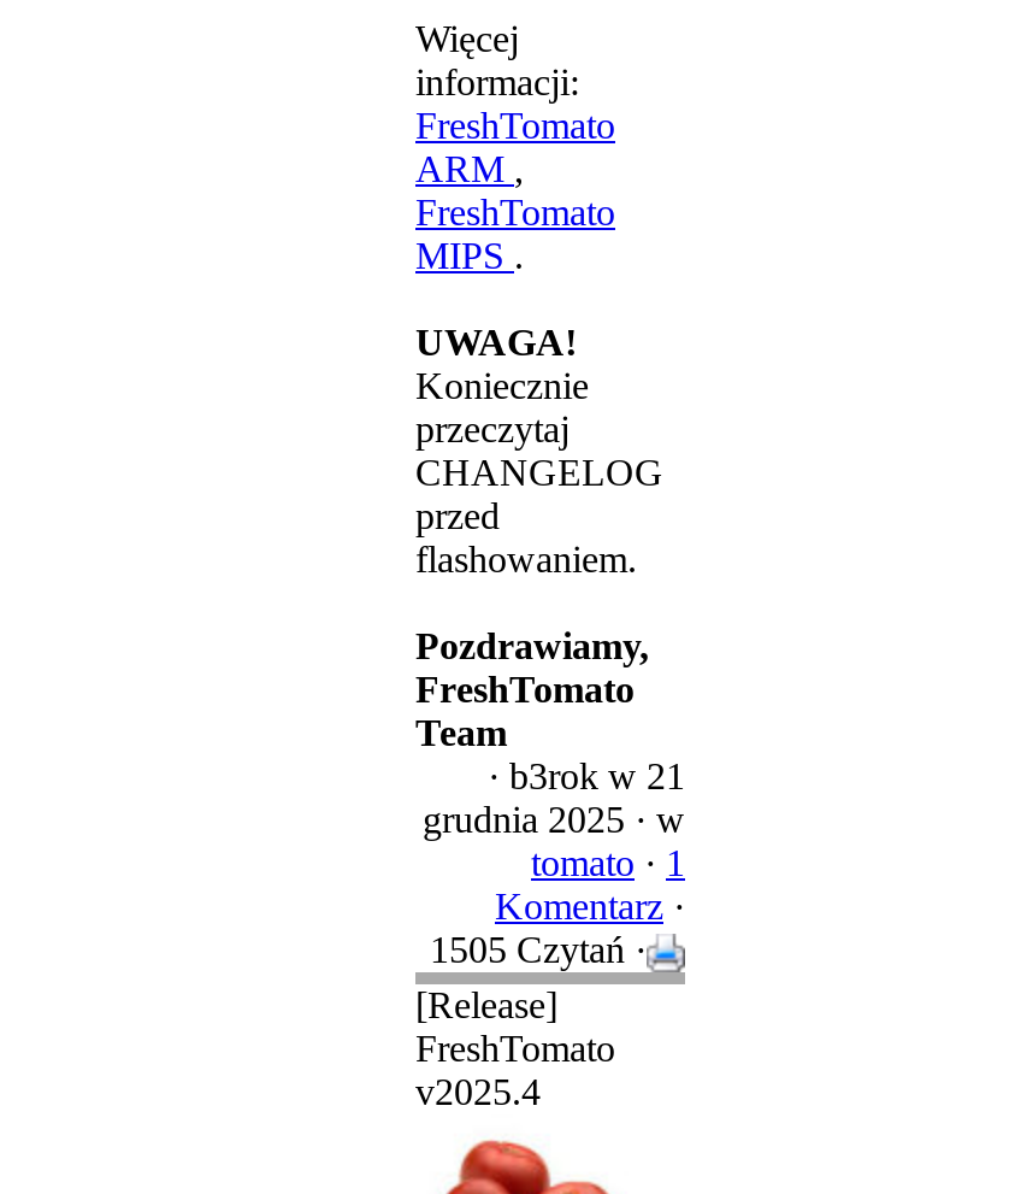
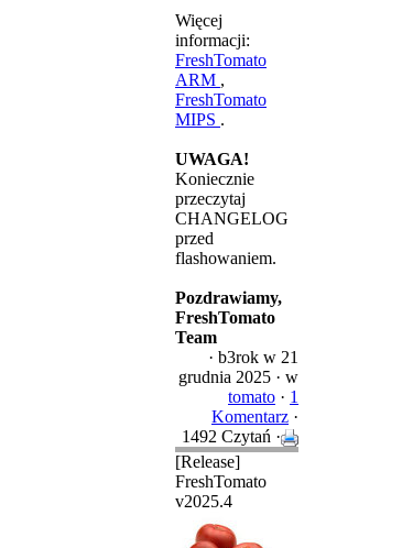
- 1505 Czytań ·
+ 1492 Czytań ·
